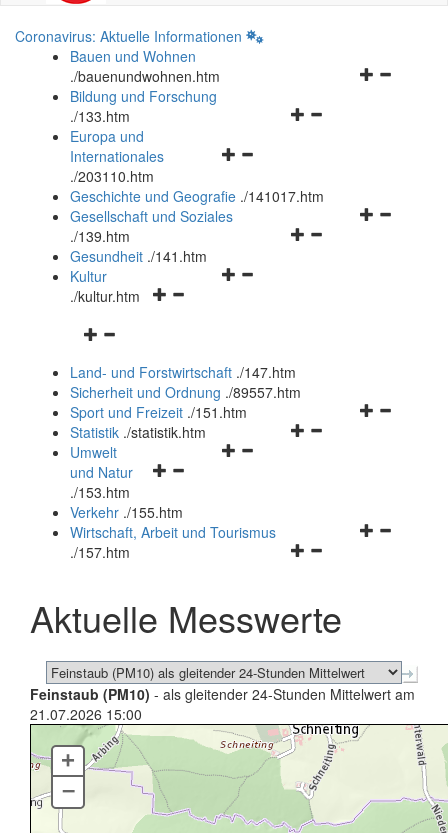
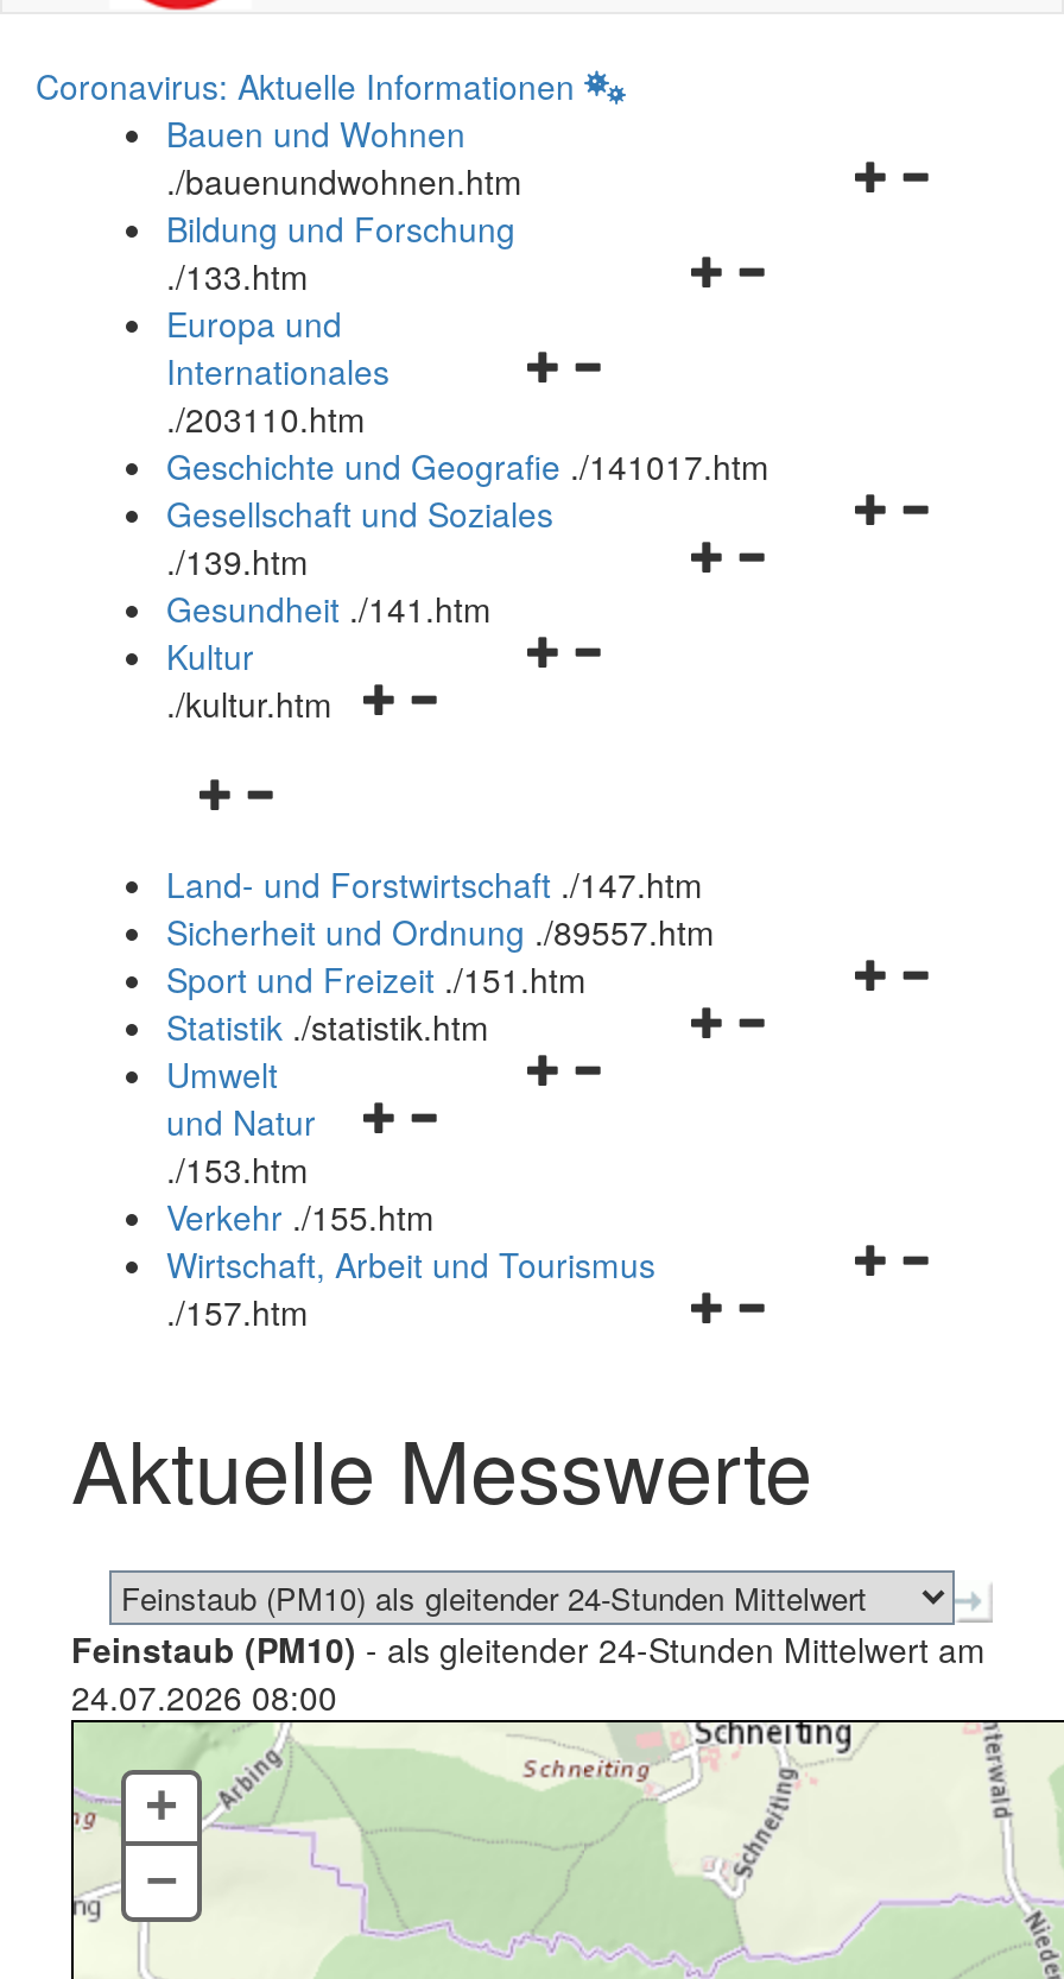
- 21.07.2026 15:00
+ 24.07.2026 08:00
